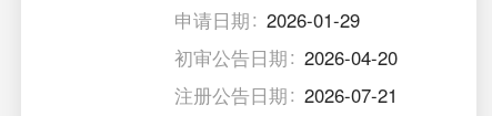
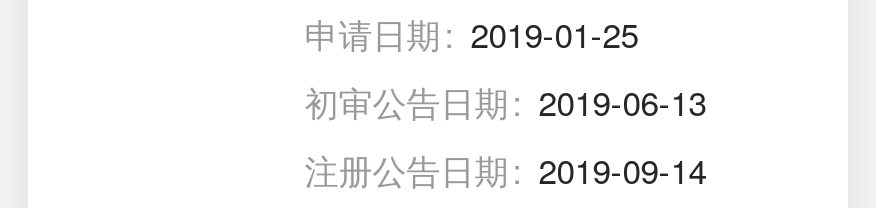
- 申请日期 2026-01-29
+ 申请日期 2019-01-25

- 初审公告日期 2026-04-20
+ 初审公告日期 2019-06-13

- 注册公告日期 2026-07-21
+ 注册公告日期 2019-09-14
